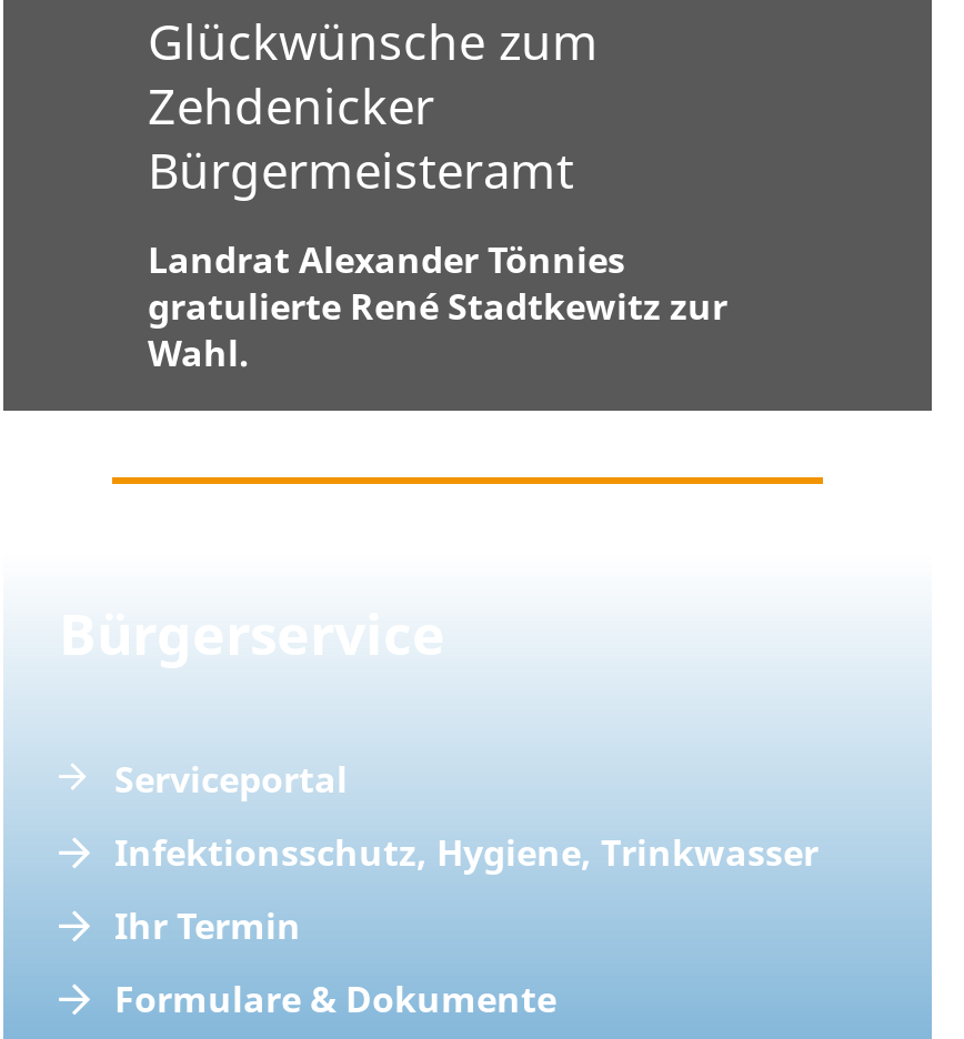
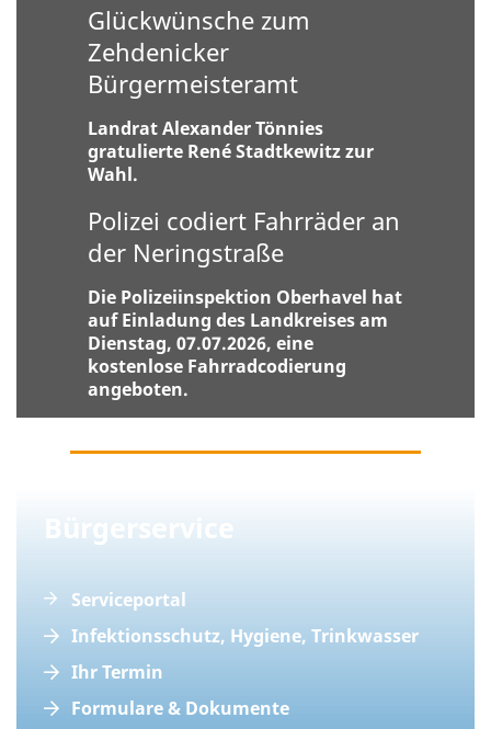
+ Polizei codiert Fahrräder an
+ der Neringstraße
+ Die Polizeiinspektion Oberhavel hat
+ auf Einladung des Landkreises am
+ Dienstag, 07.07.2026, eine
+ kostenlose Fahrradcodierung
+ angeboten.
